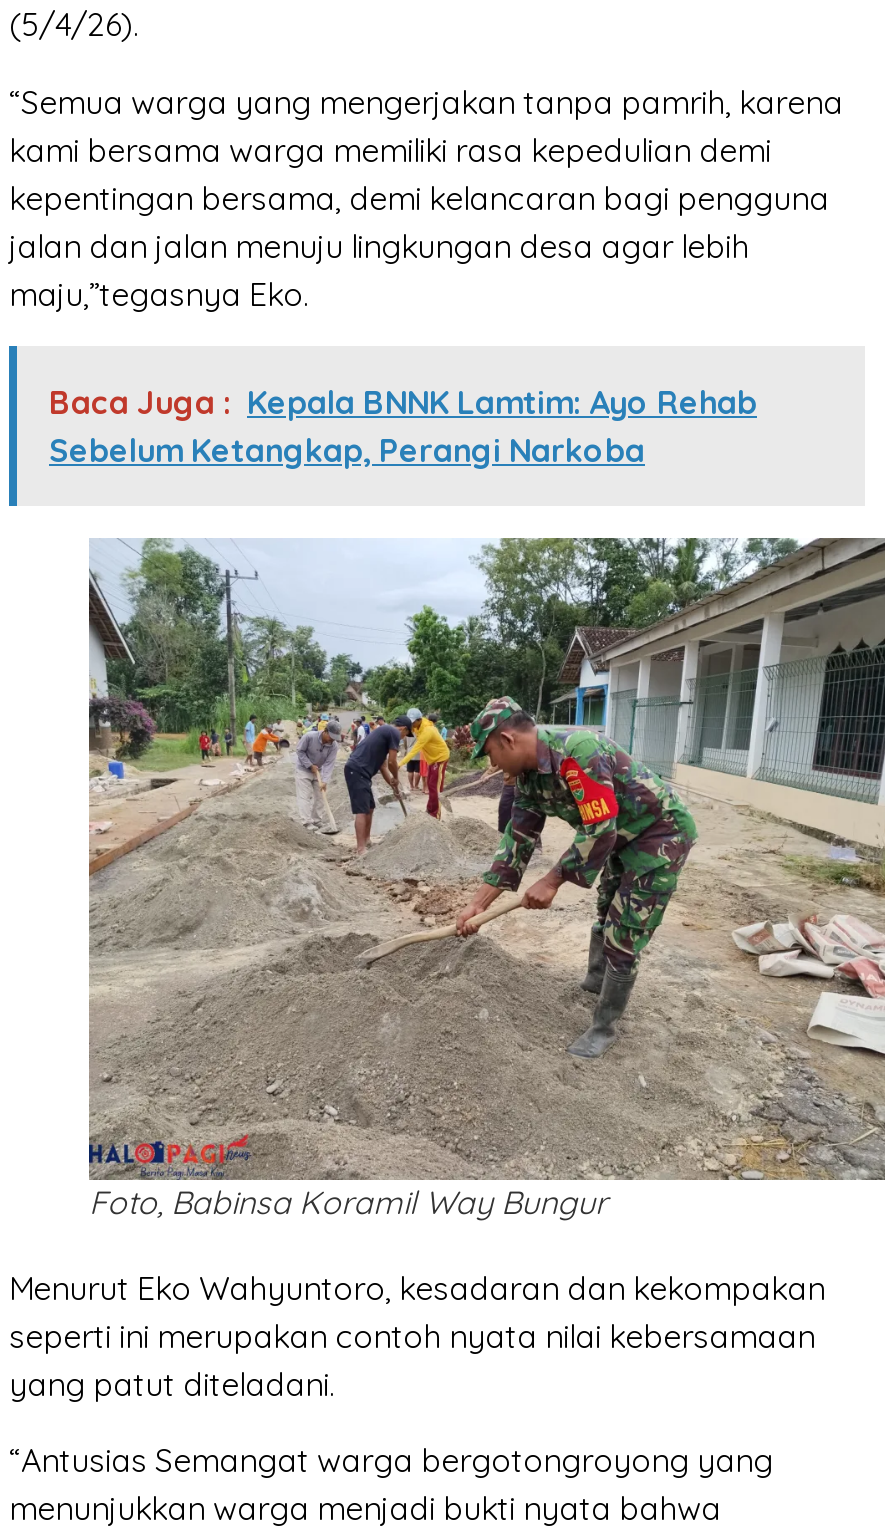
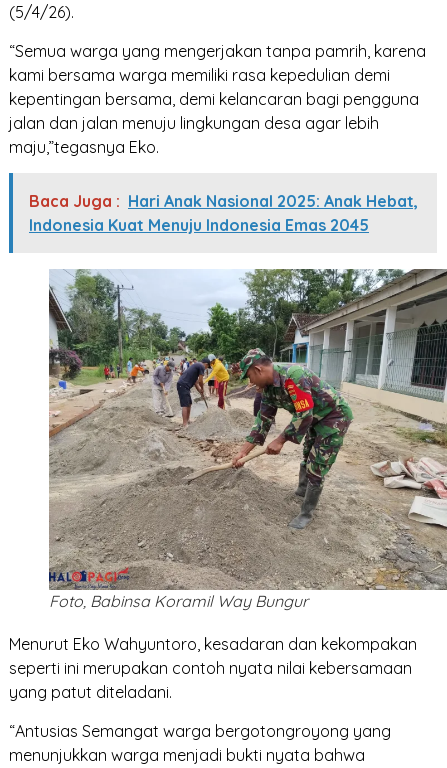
- Baca Juga : Kepala BNNK Lamtim: Ayo Rehab
- Sebelum Ketangkap, Perangi Narkoba
+ Baca Juga : Hari Anak Nasional 2025: Anak Hebat,
+ Indonesia Kuat Menuju Indonesia Emas 2045
